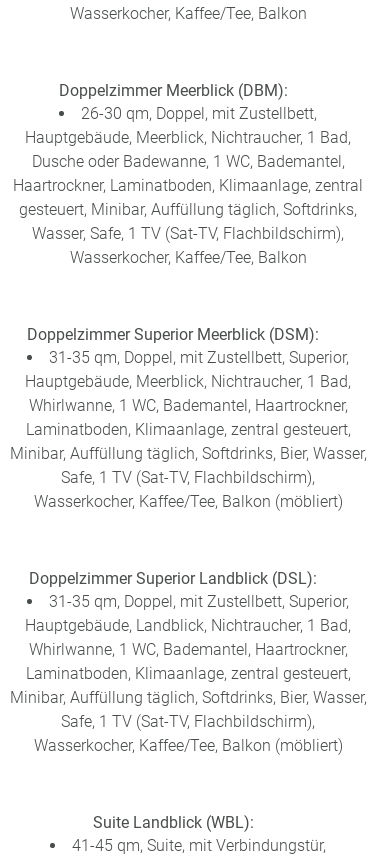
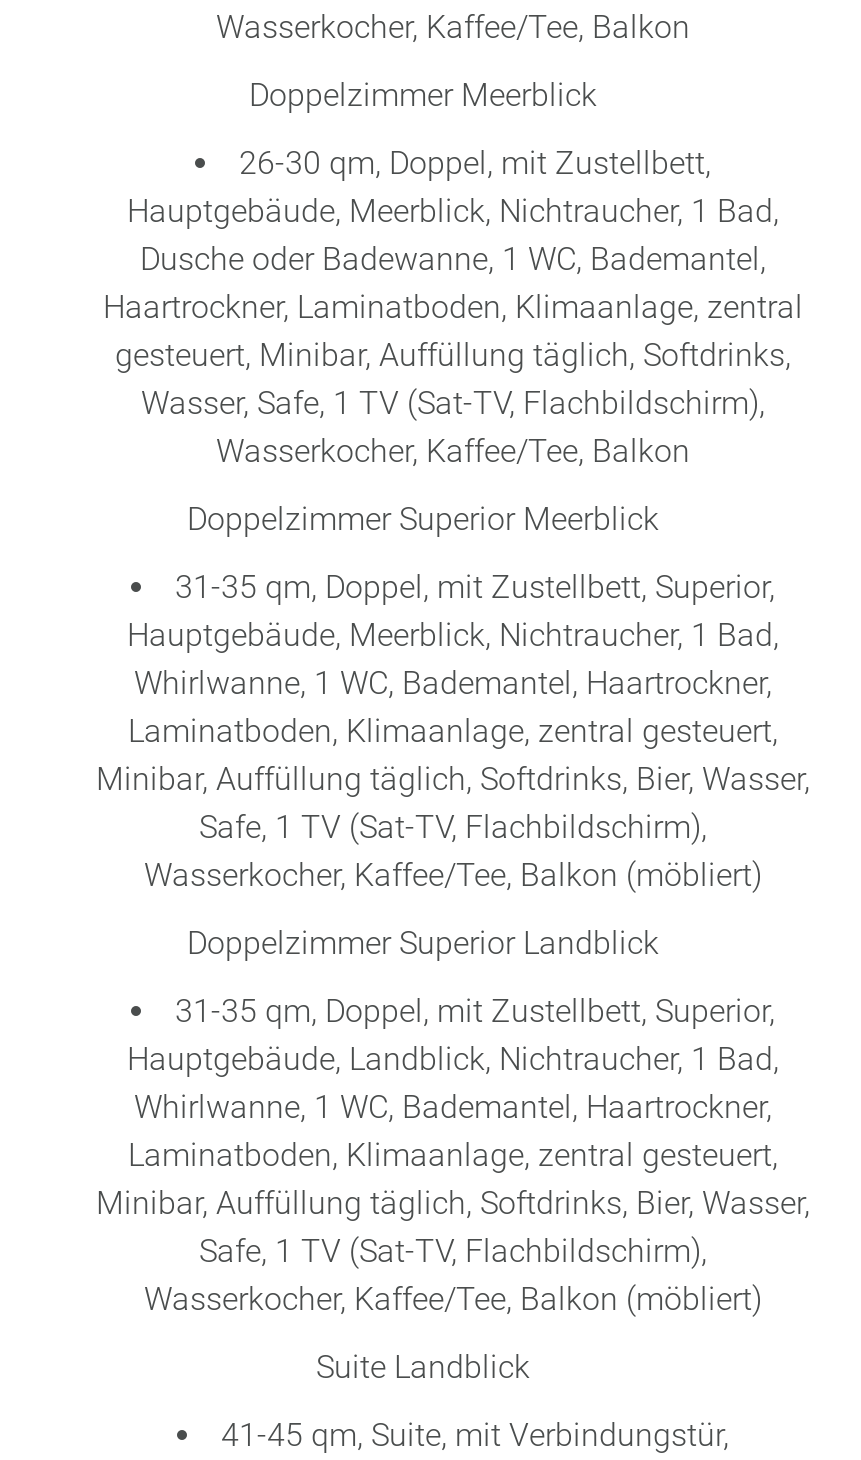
- Doppelzimmer Meerblick (DBM):
+ Doppelzimmer Meerblick

- Doppelzimmer Superior Meerblick (DSM):
+ Doppelzimmer Superior Meerblick

- Doppelzimmer Superior Landblick (DSL):
+ Doppelzimmer Superior Landblick

- Suite Landblick (WBL):
+ Suite Landblick
